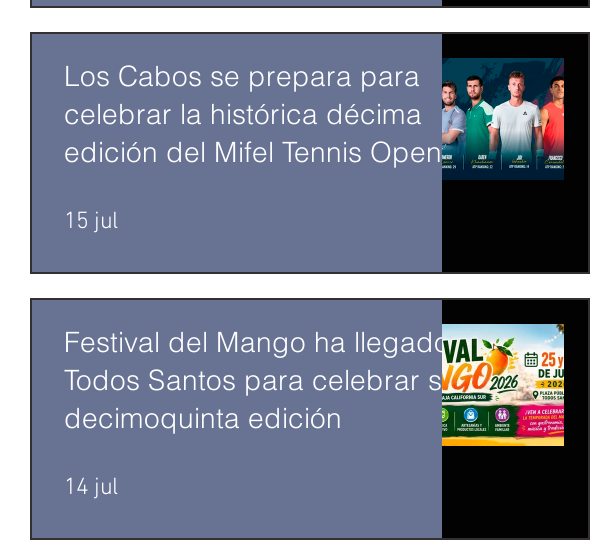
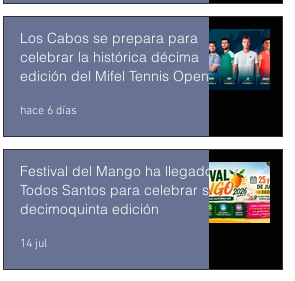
- 15 jul
+ hace 6 días
